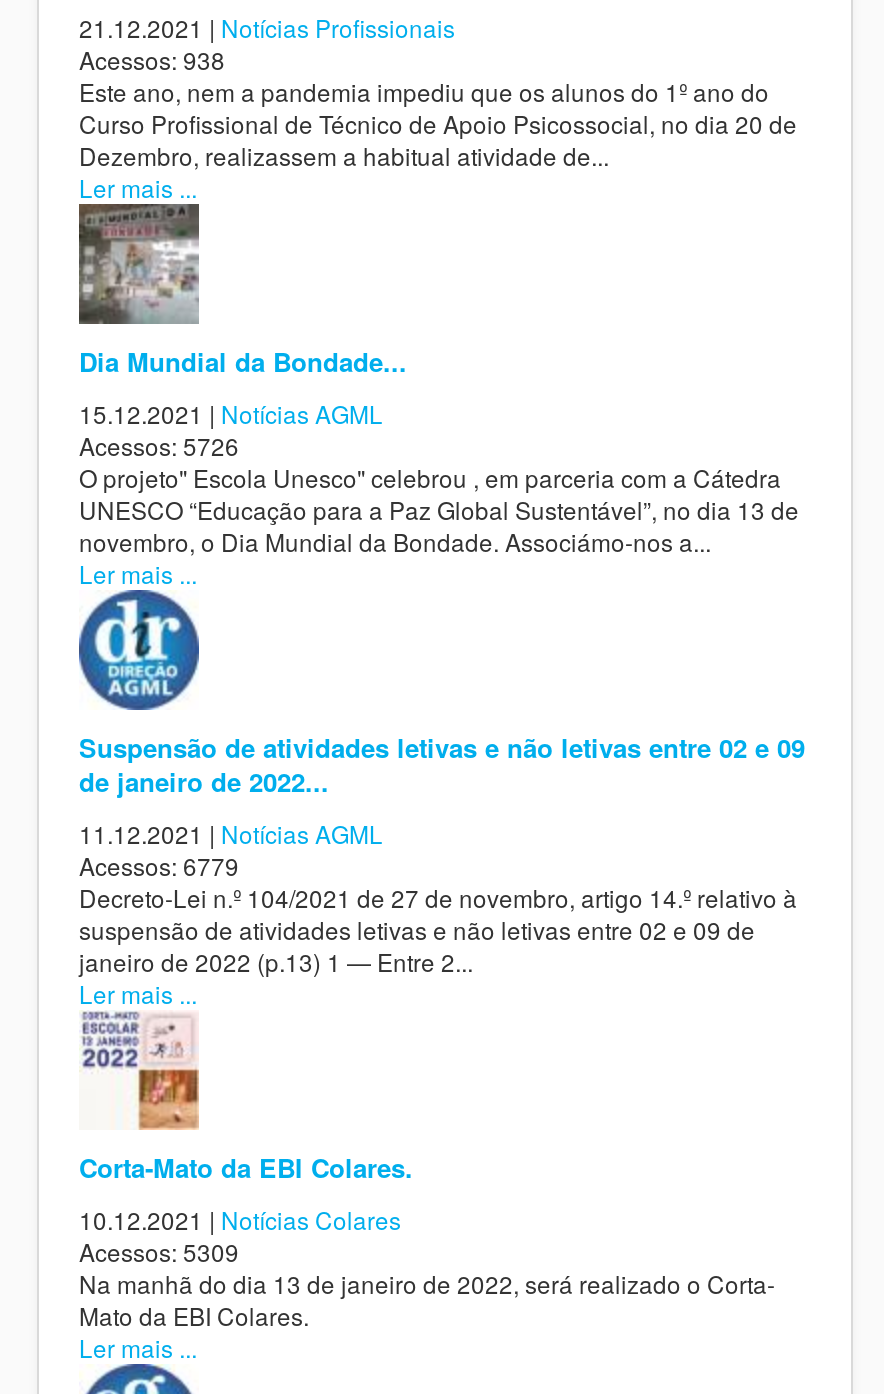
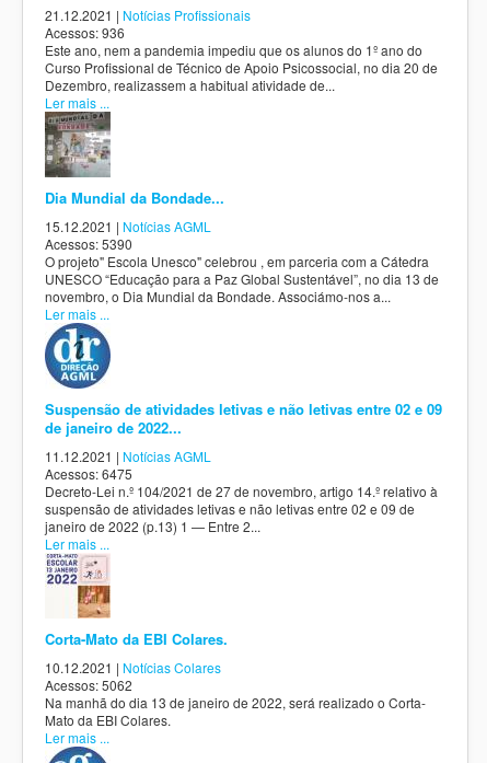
- Acessos: 938
+ Acessos: 936

- Acessos: 5726
+ Acessos: 5390

- Acessos: 6779
+ Acessos: 6475

- Acessos: 5309
+ Acessos: 5062
